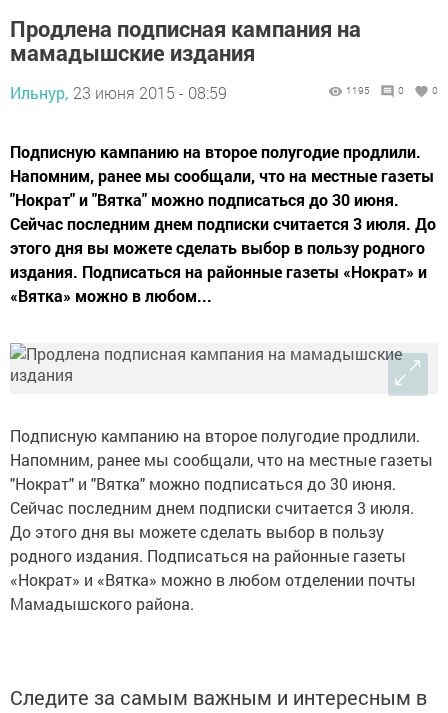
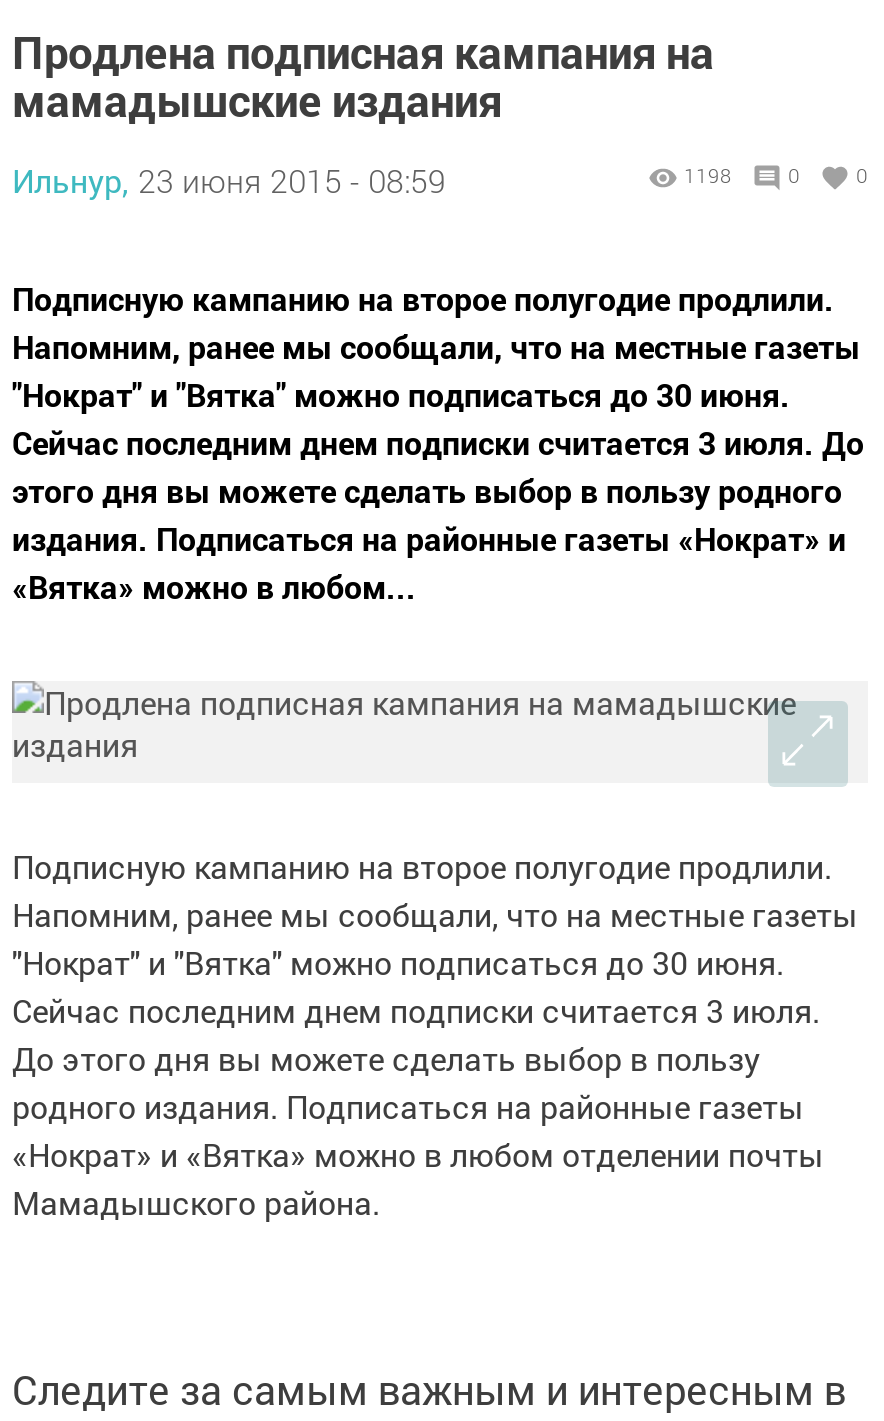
- 1195
+ 1198
